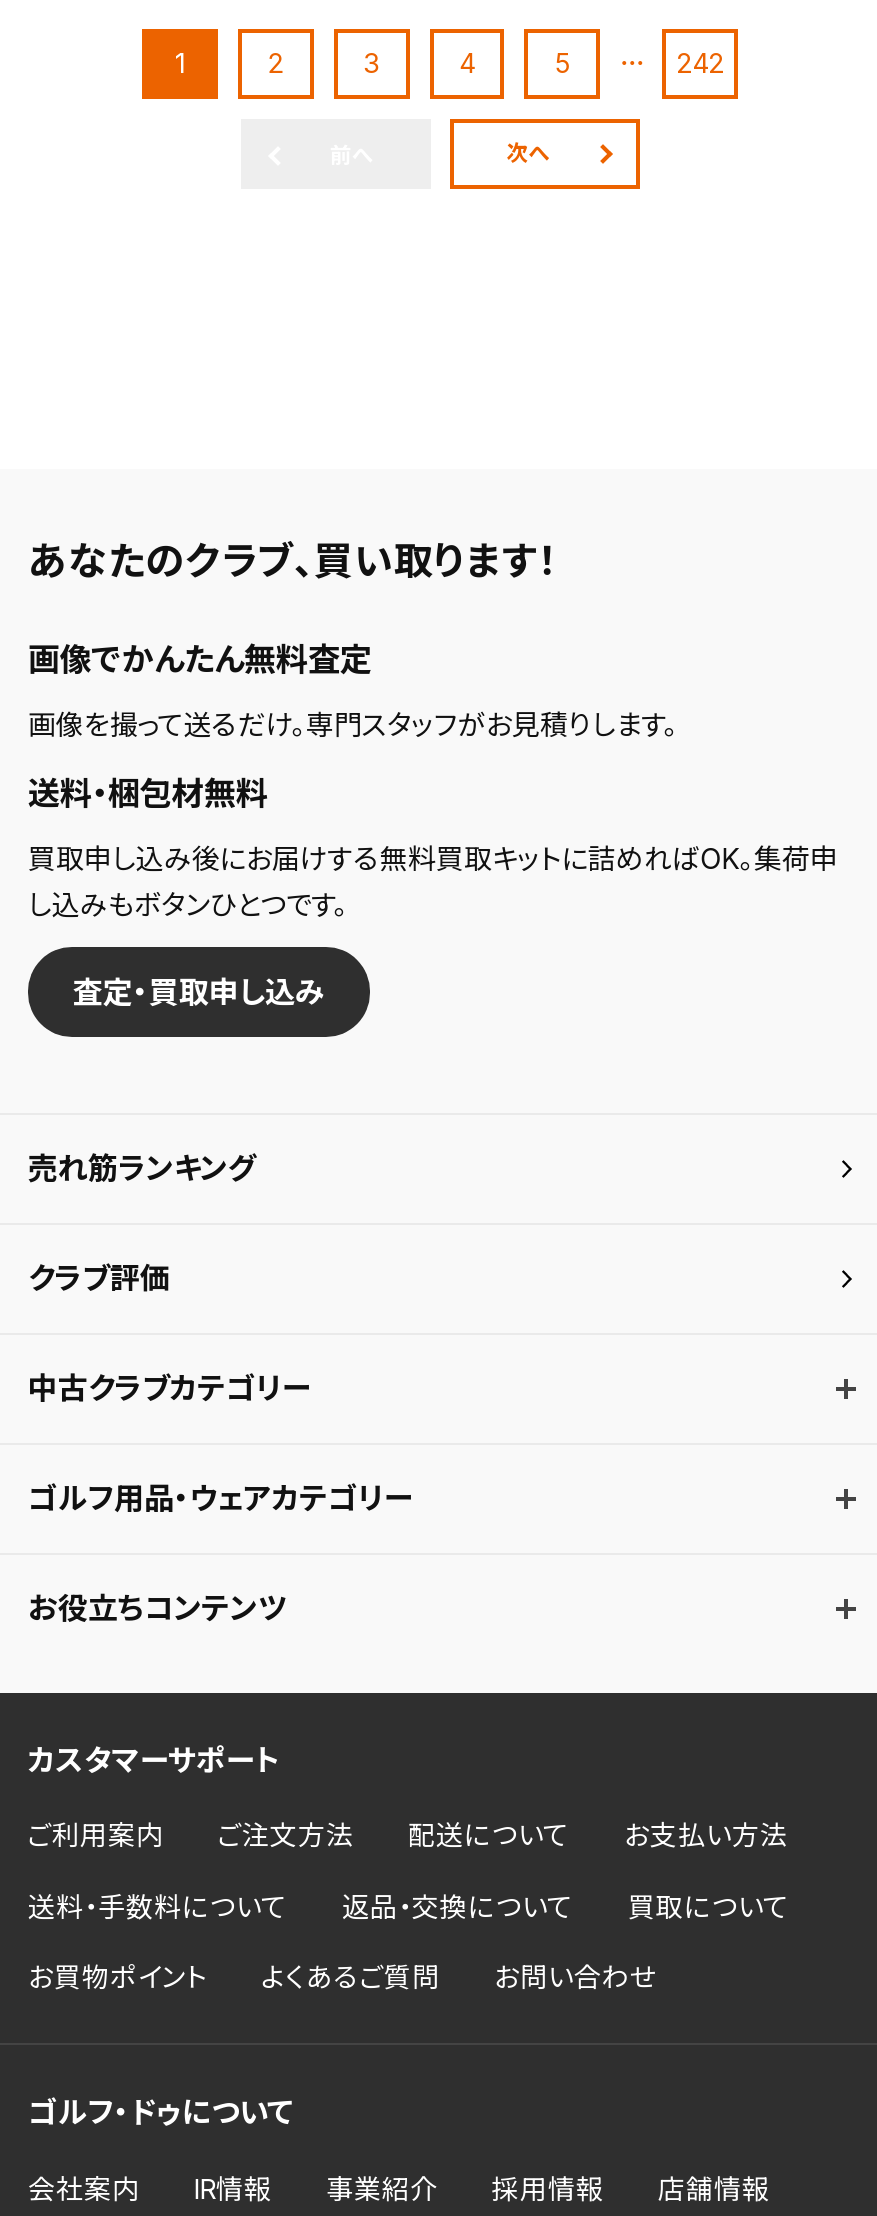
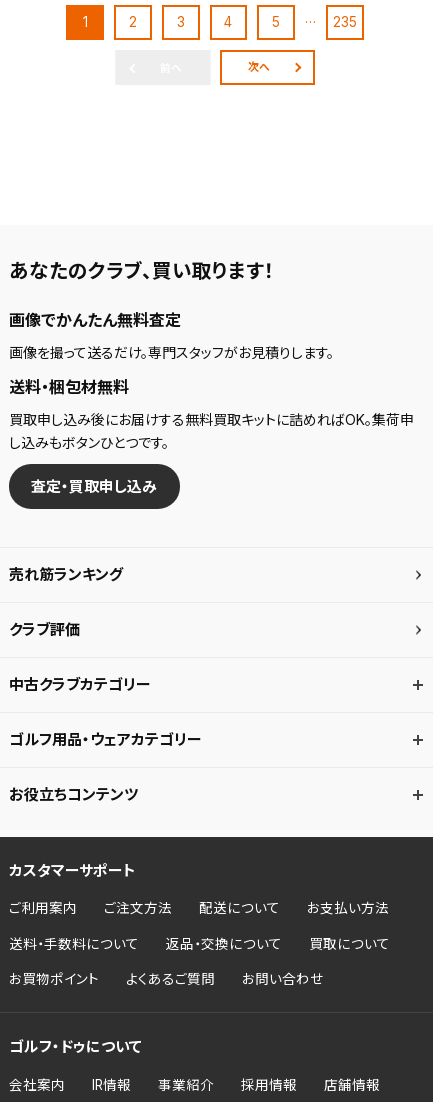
- 242
+ 235
